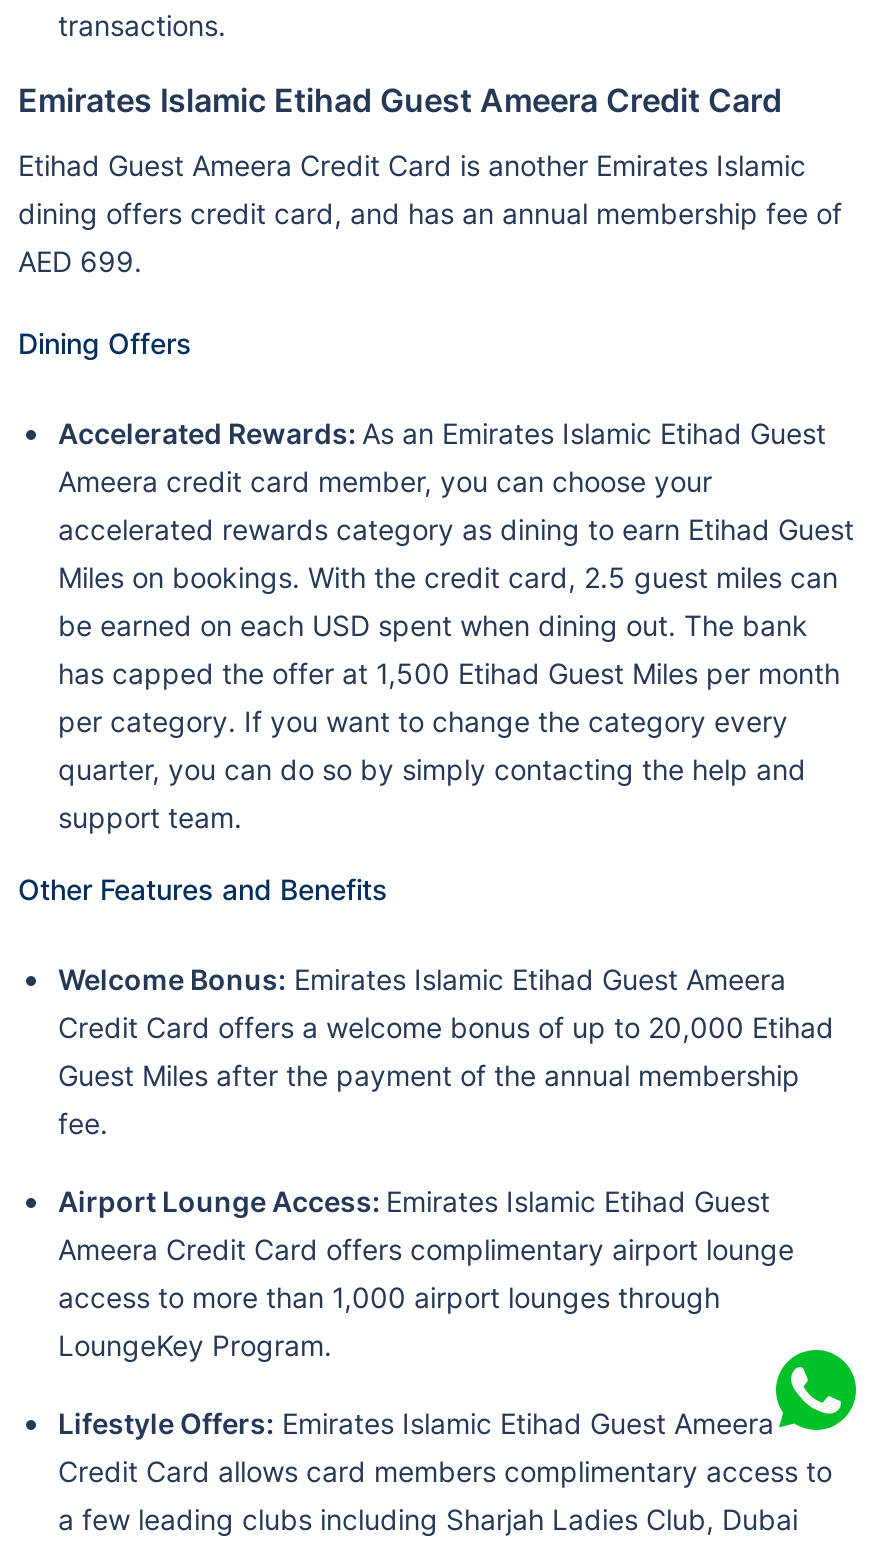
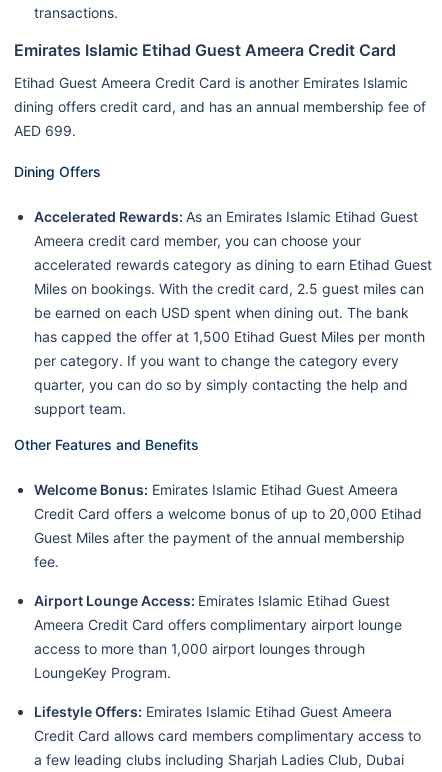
- [image]
